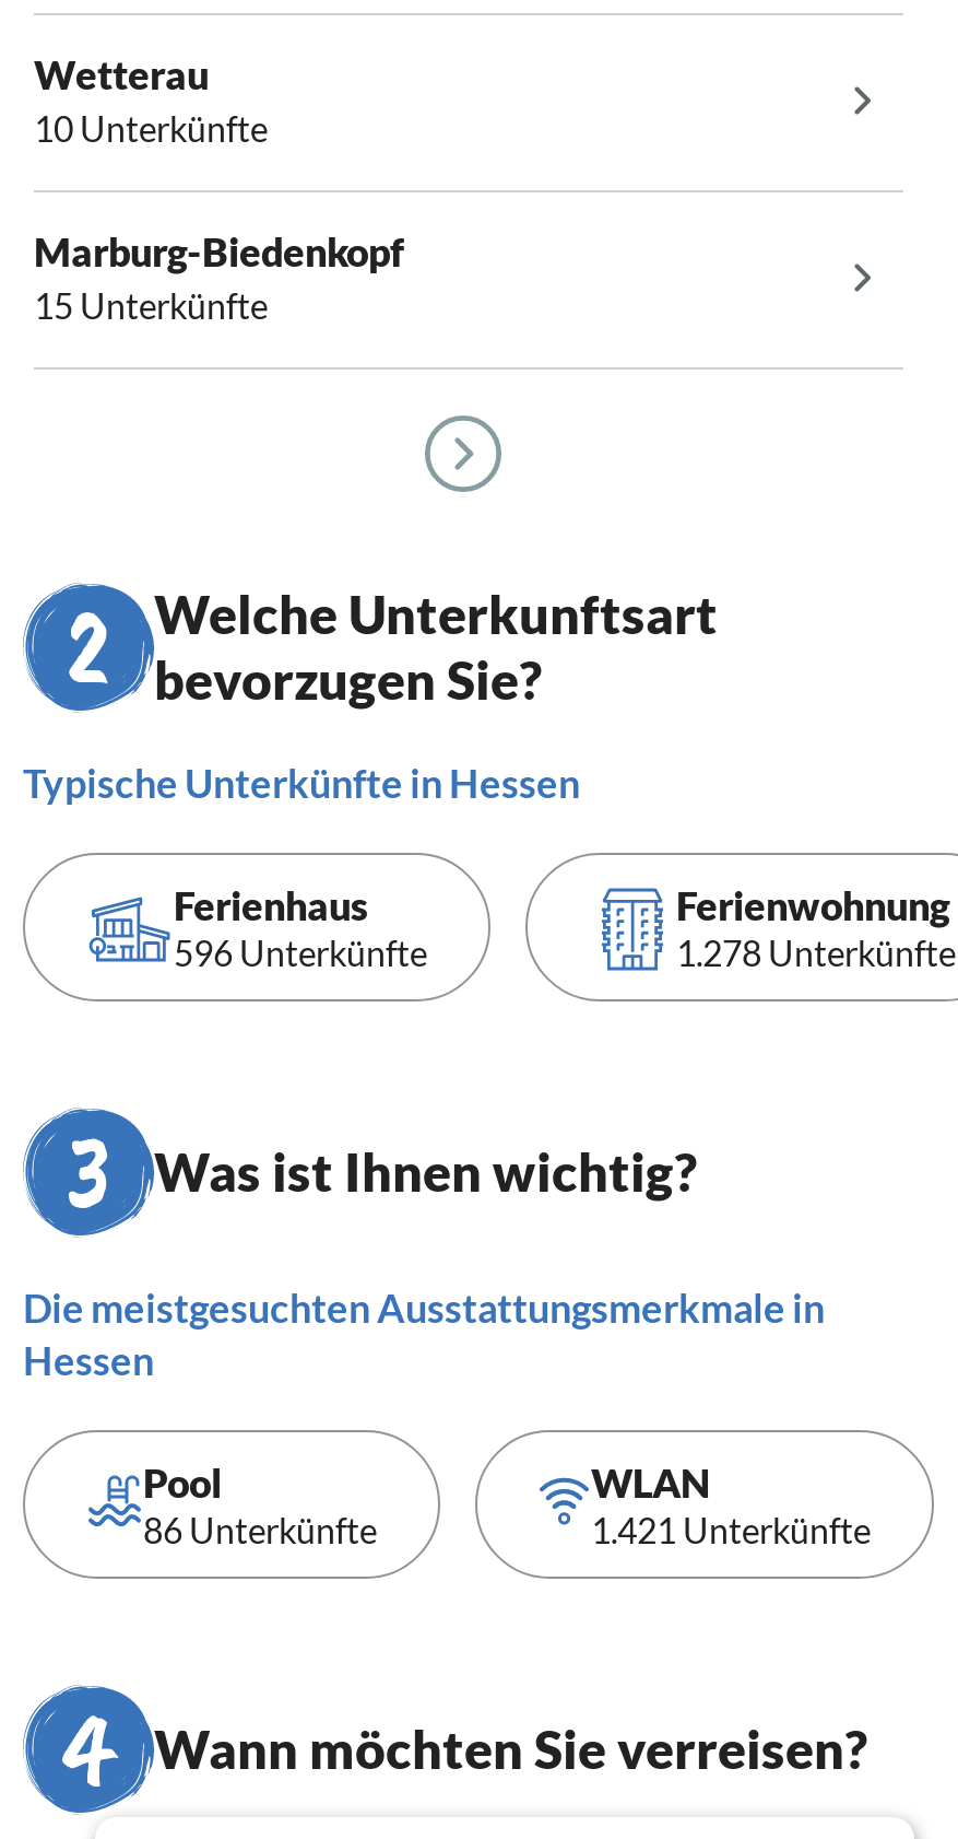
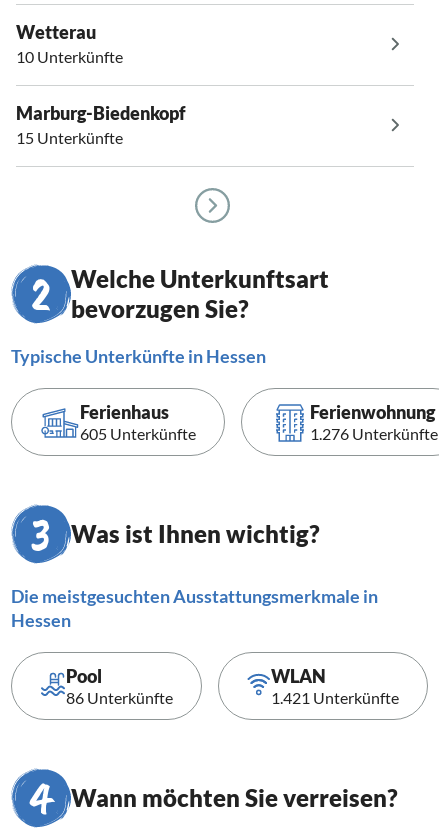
- 596 Unterkünfte
+ 605 Unterkünfte

- 1.278 Unterkünfte
+ 1.276 Unterkünfte
